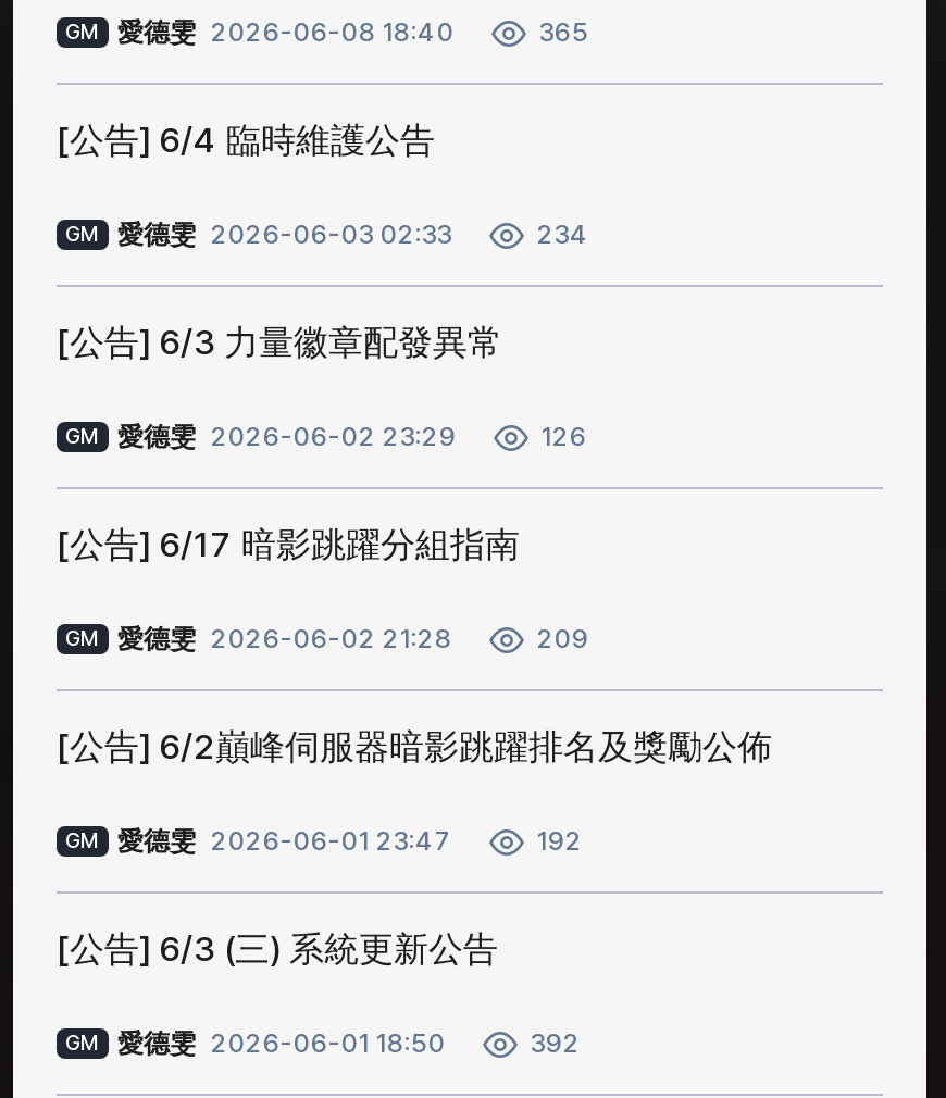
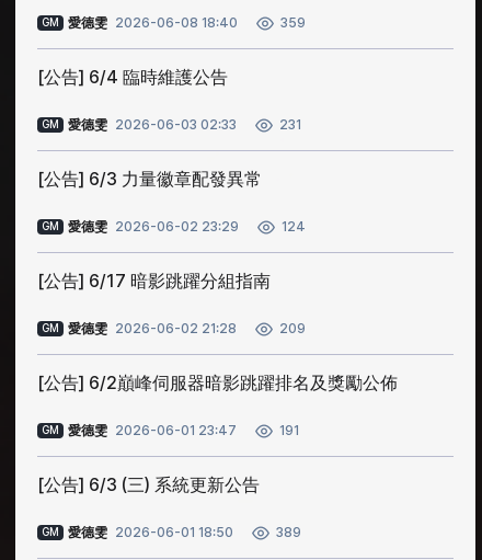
- 365
+ 359

- 234
+ 231

- 126
+ 124

- 192
+ 191

- 392
+ 389
